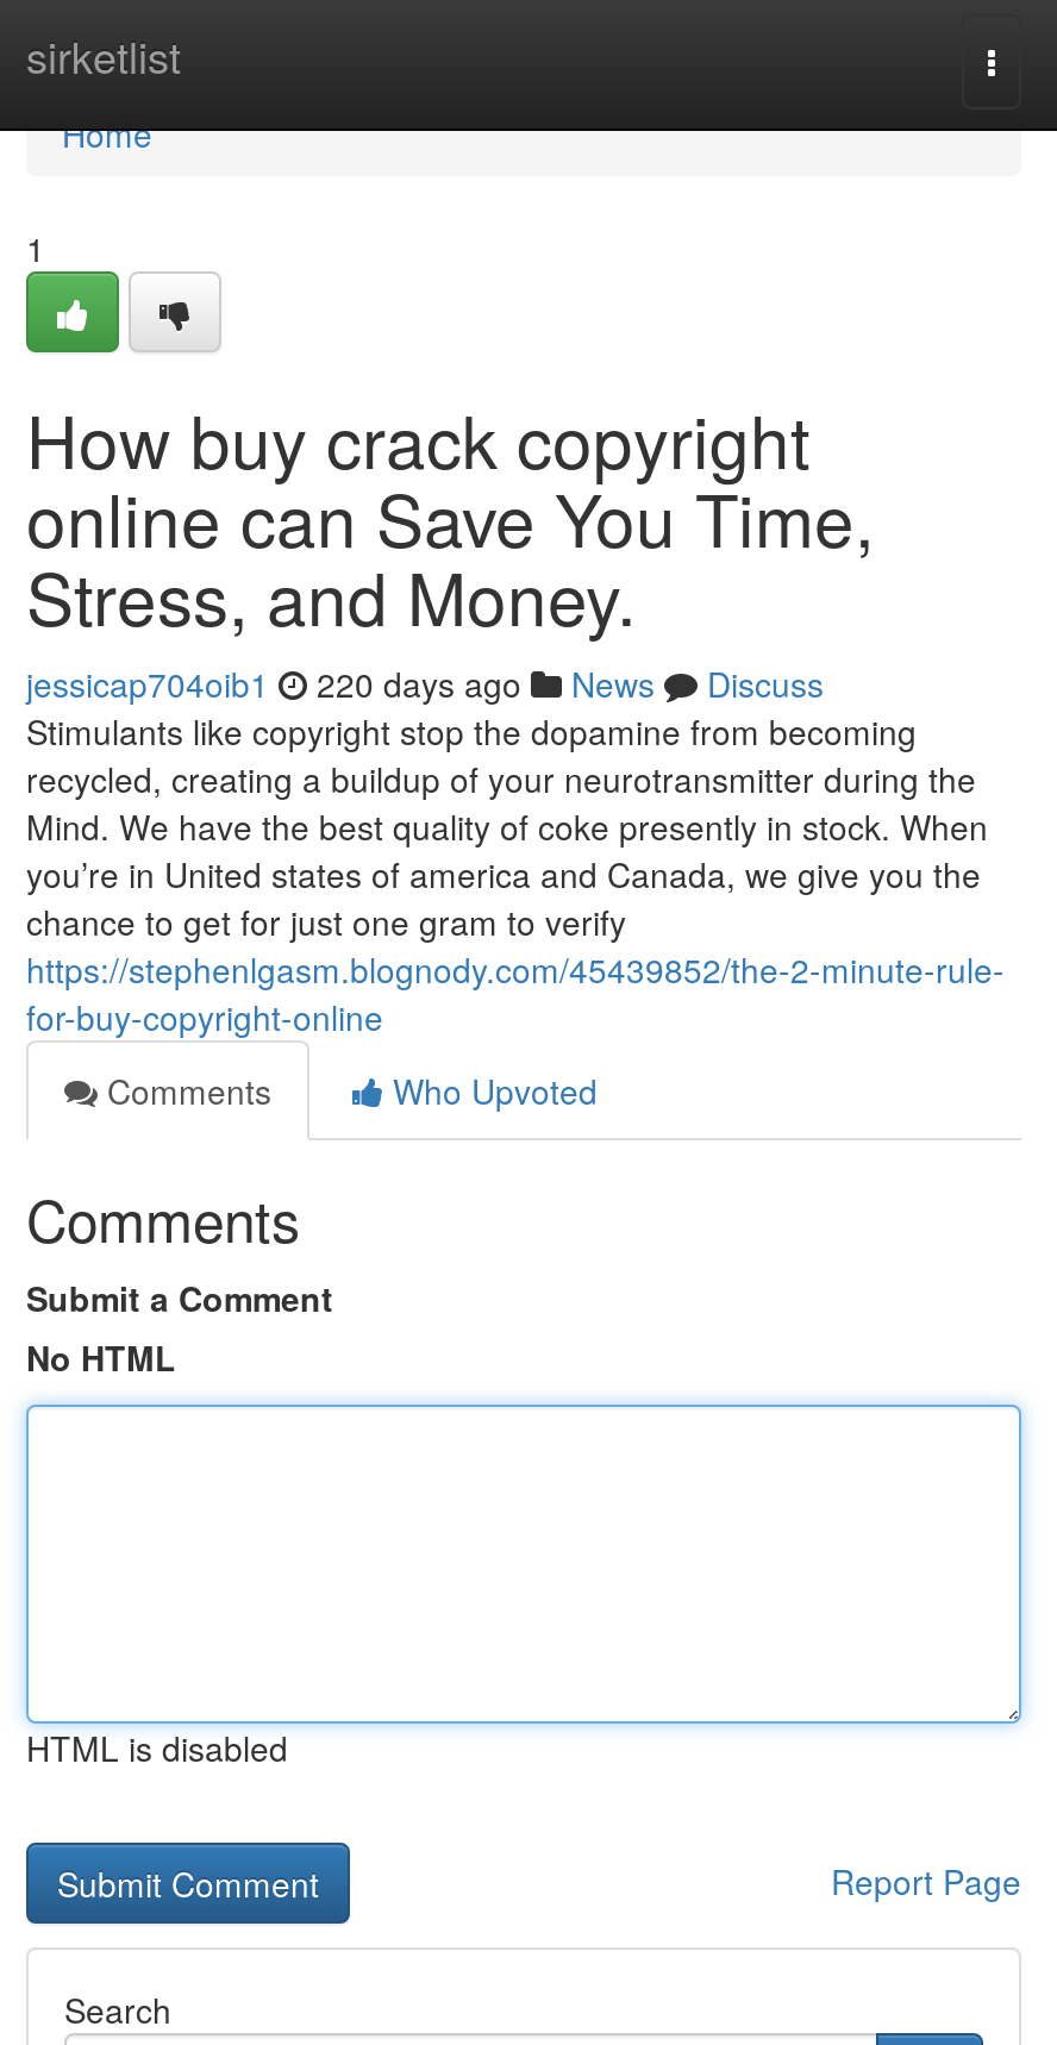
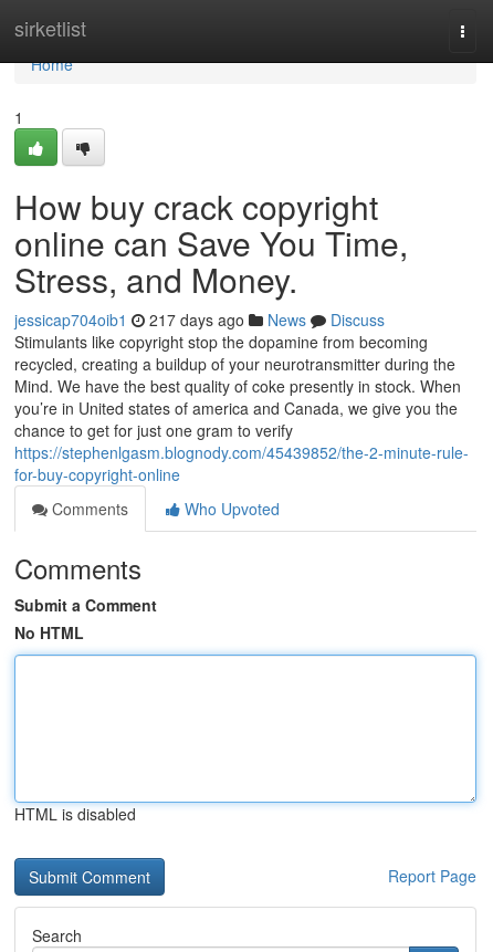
- jessicap704oib1 220 days ago News Discuss
+ jessicap704oib1 217 days ago News Discuss
